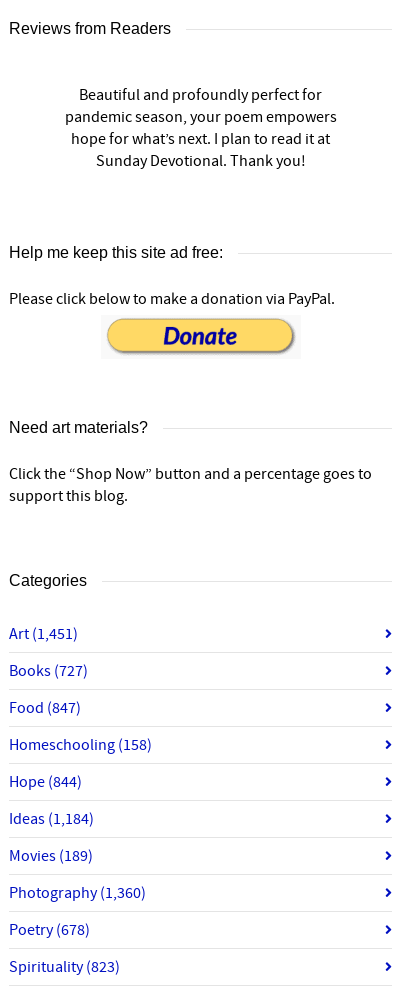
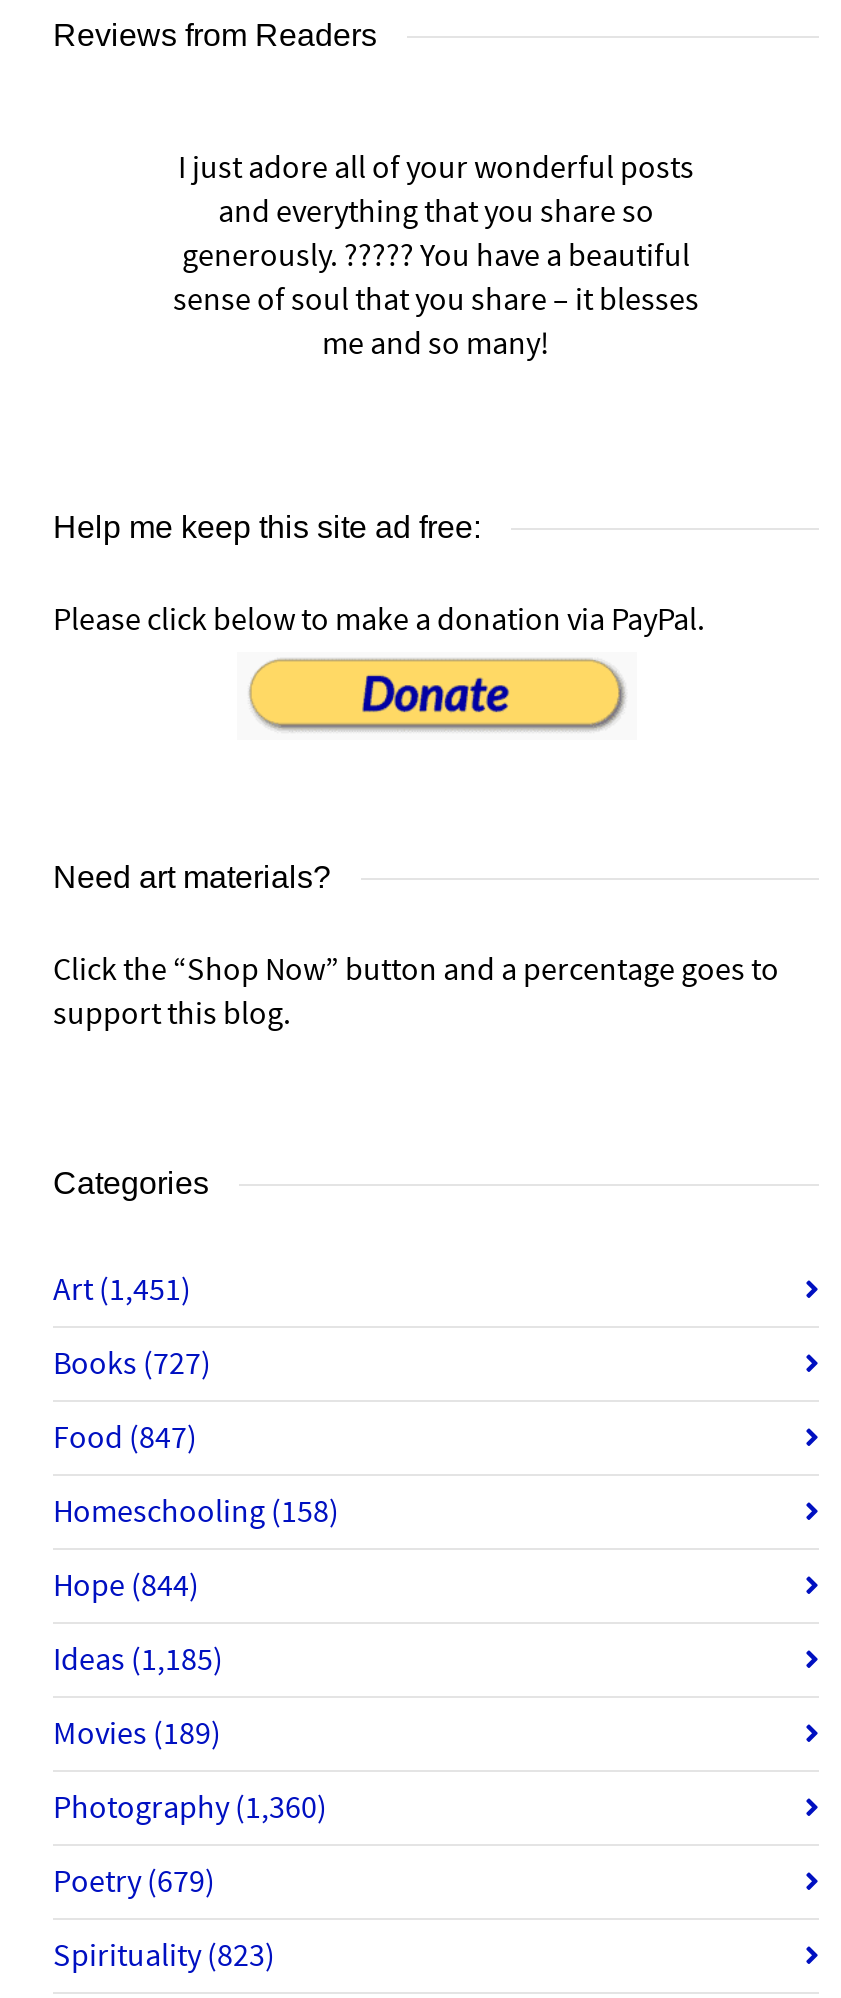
- Beautiful and profoundly perfect for
- pandemic season, your poem empowers
- hope for what’s next. I plan to read it at
- Sunday Devotional. Thank you!
+ I just adore all of your wonderful posts
+ and everything that you share so
+ generously. ????? You have a beautiful
+ sense of soul that you share – it blesses
+ me and so many!

- Ideas (1,184)
+ Ideas (1,185)

- Poetry (678)
+ Poetry (679)
